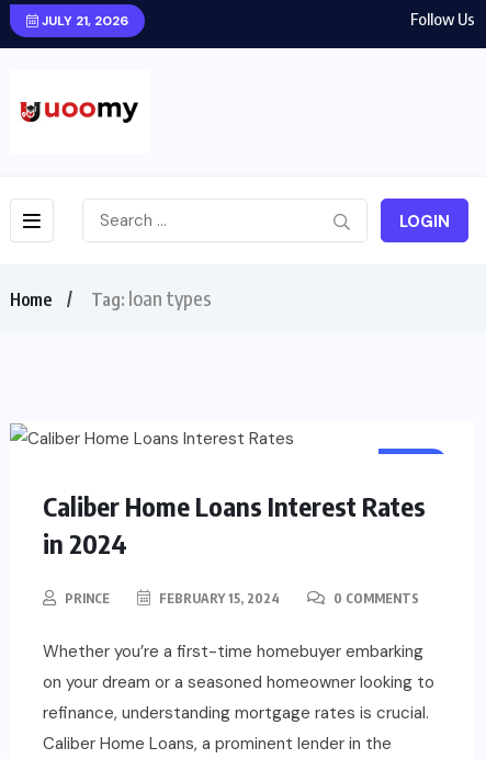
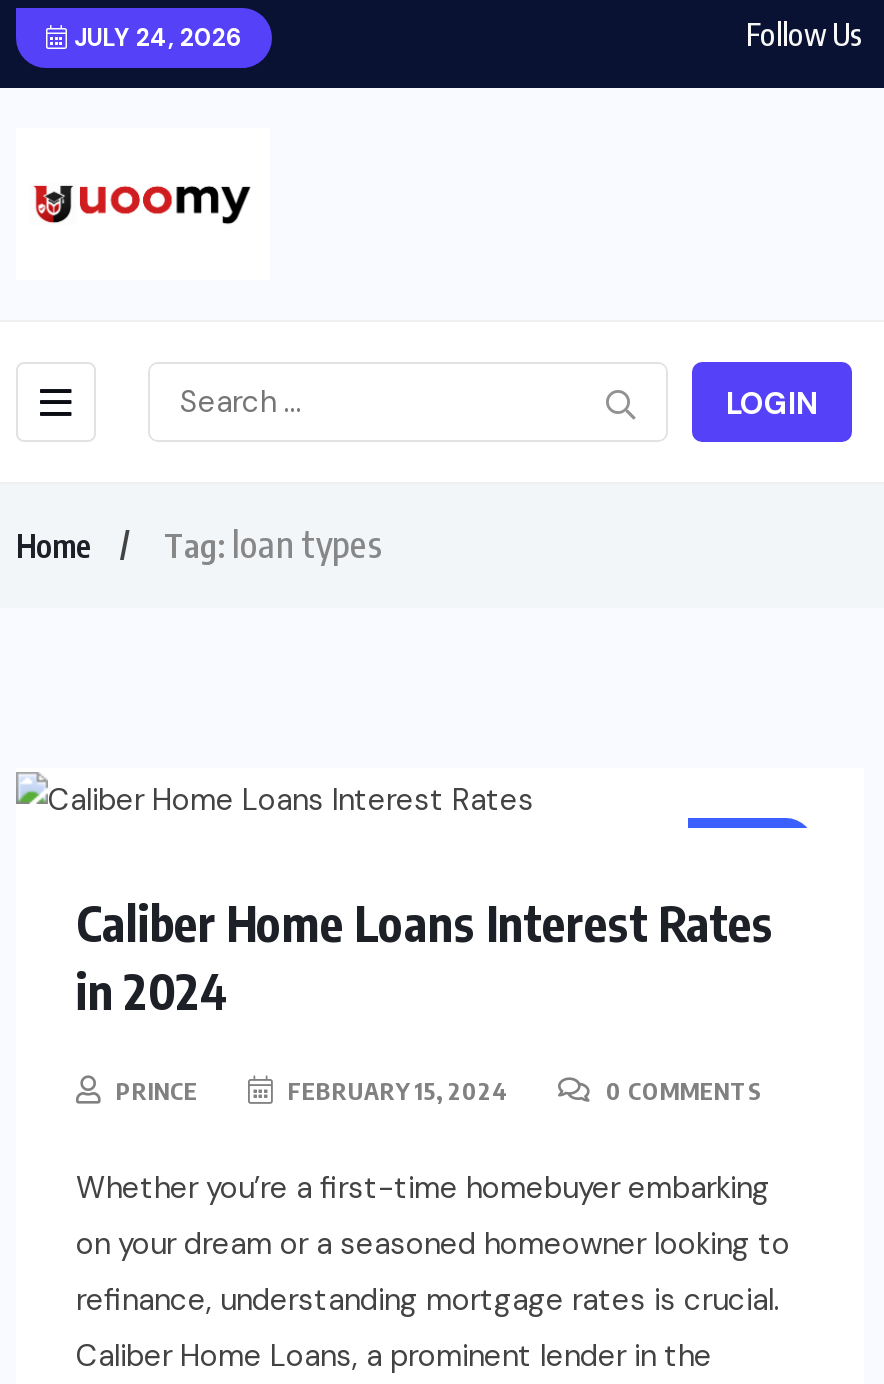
- JULY 21, 2026
+ JULY 24, 2026
